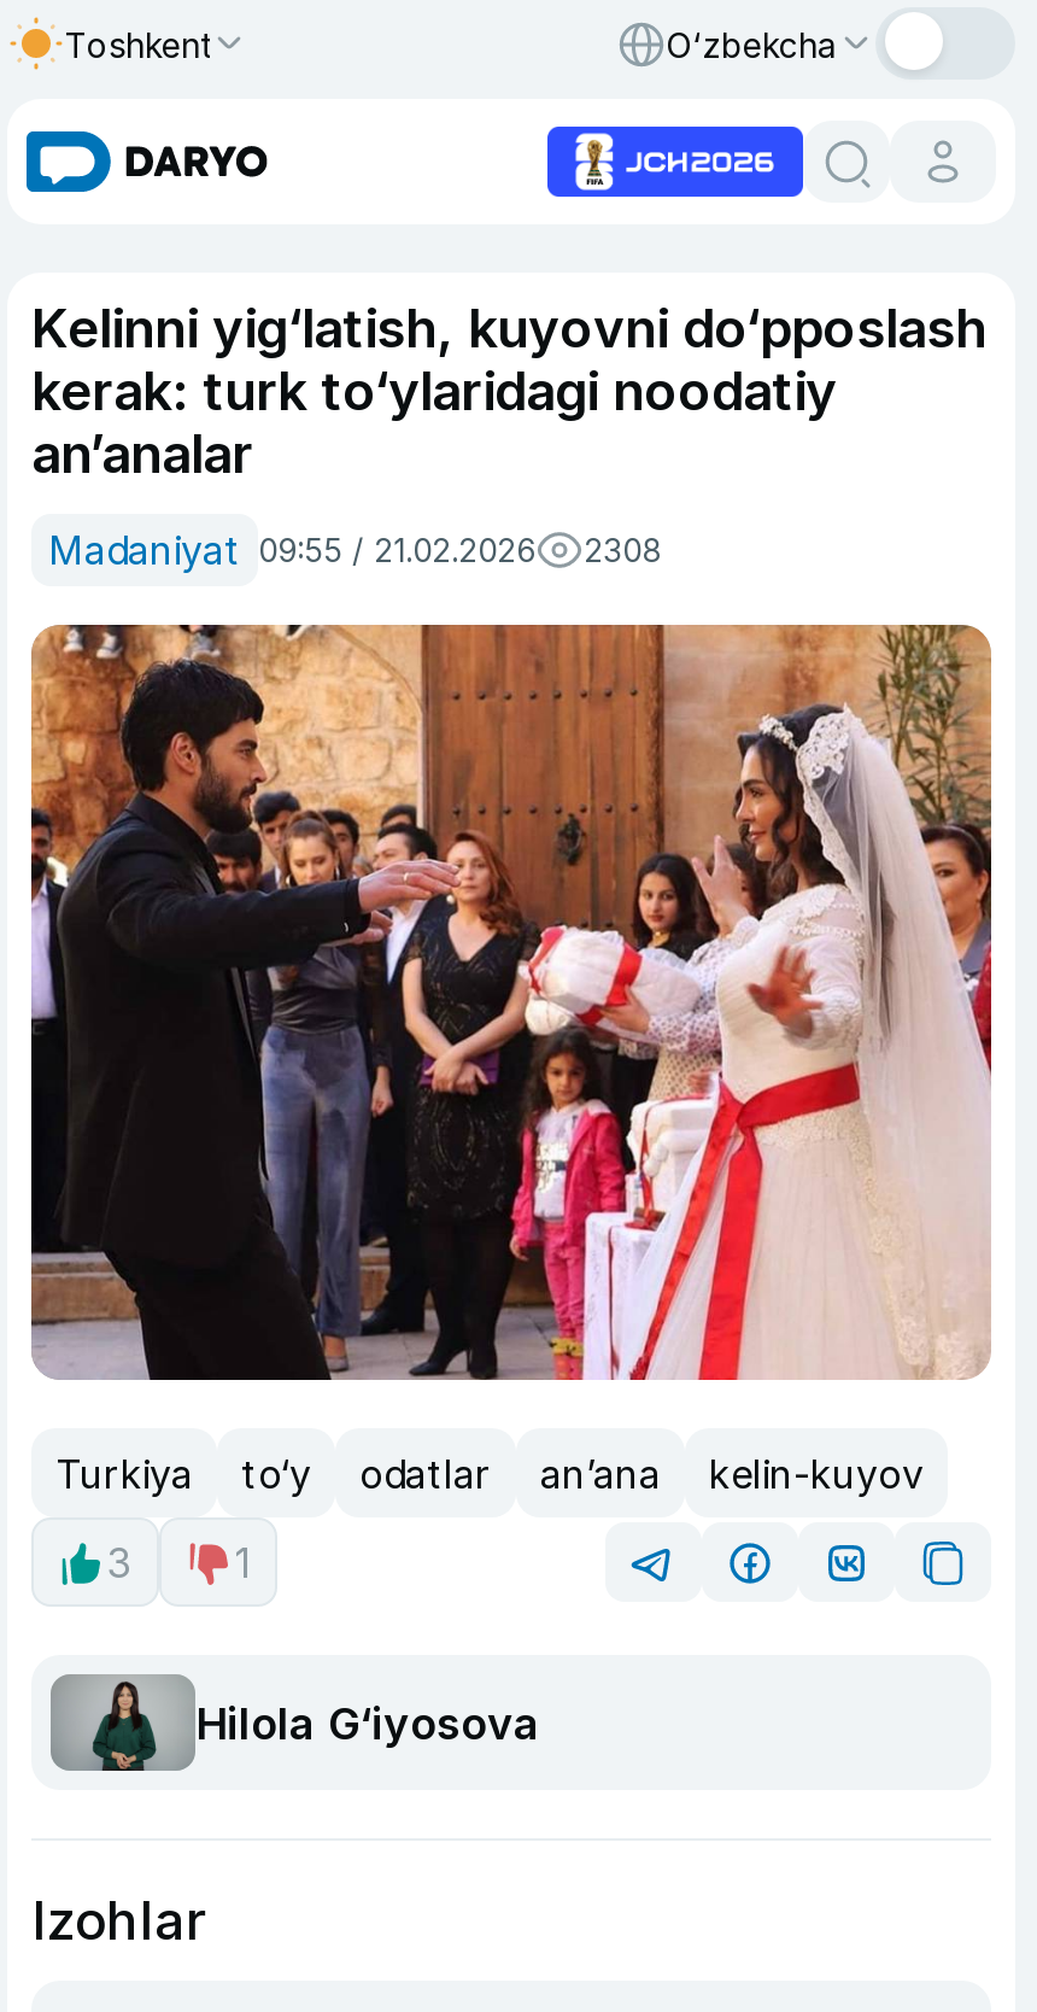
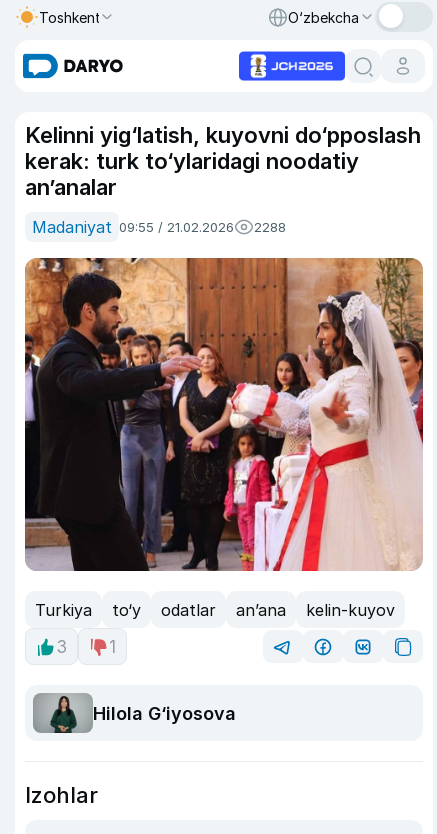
- Madaniyat 09:55 / 21.02.2026 2308
+ Madaniyat 09:55 / 21.02.2026 2288
